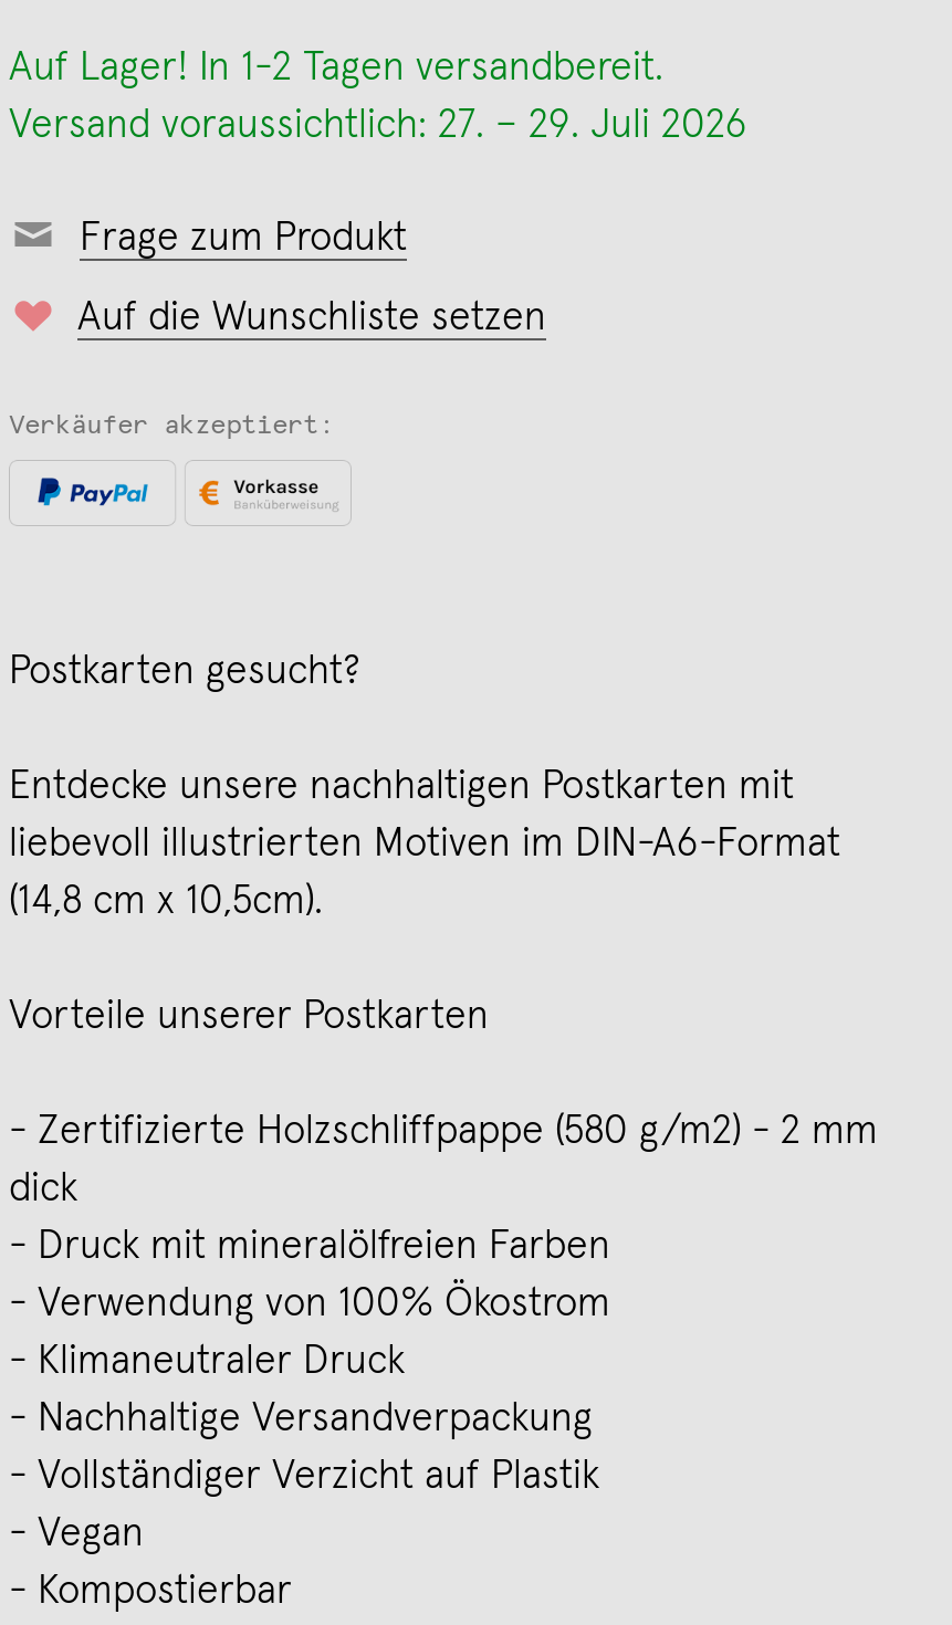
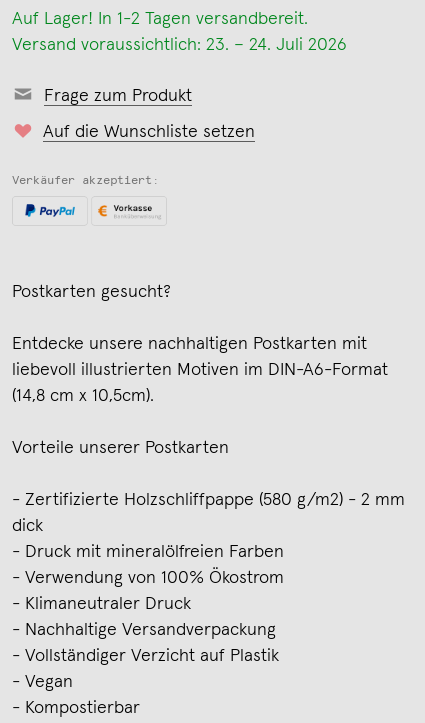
- Versand voraussichtlich: 27. – 29. Juli 2026
+ Versand voraussichtlich: 23. – 24. Juli 2026
